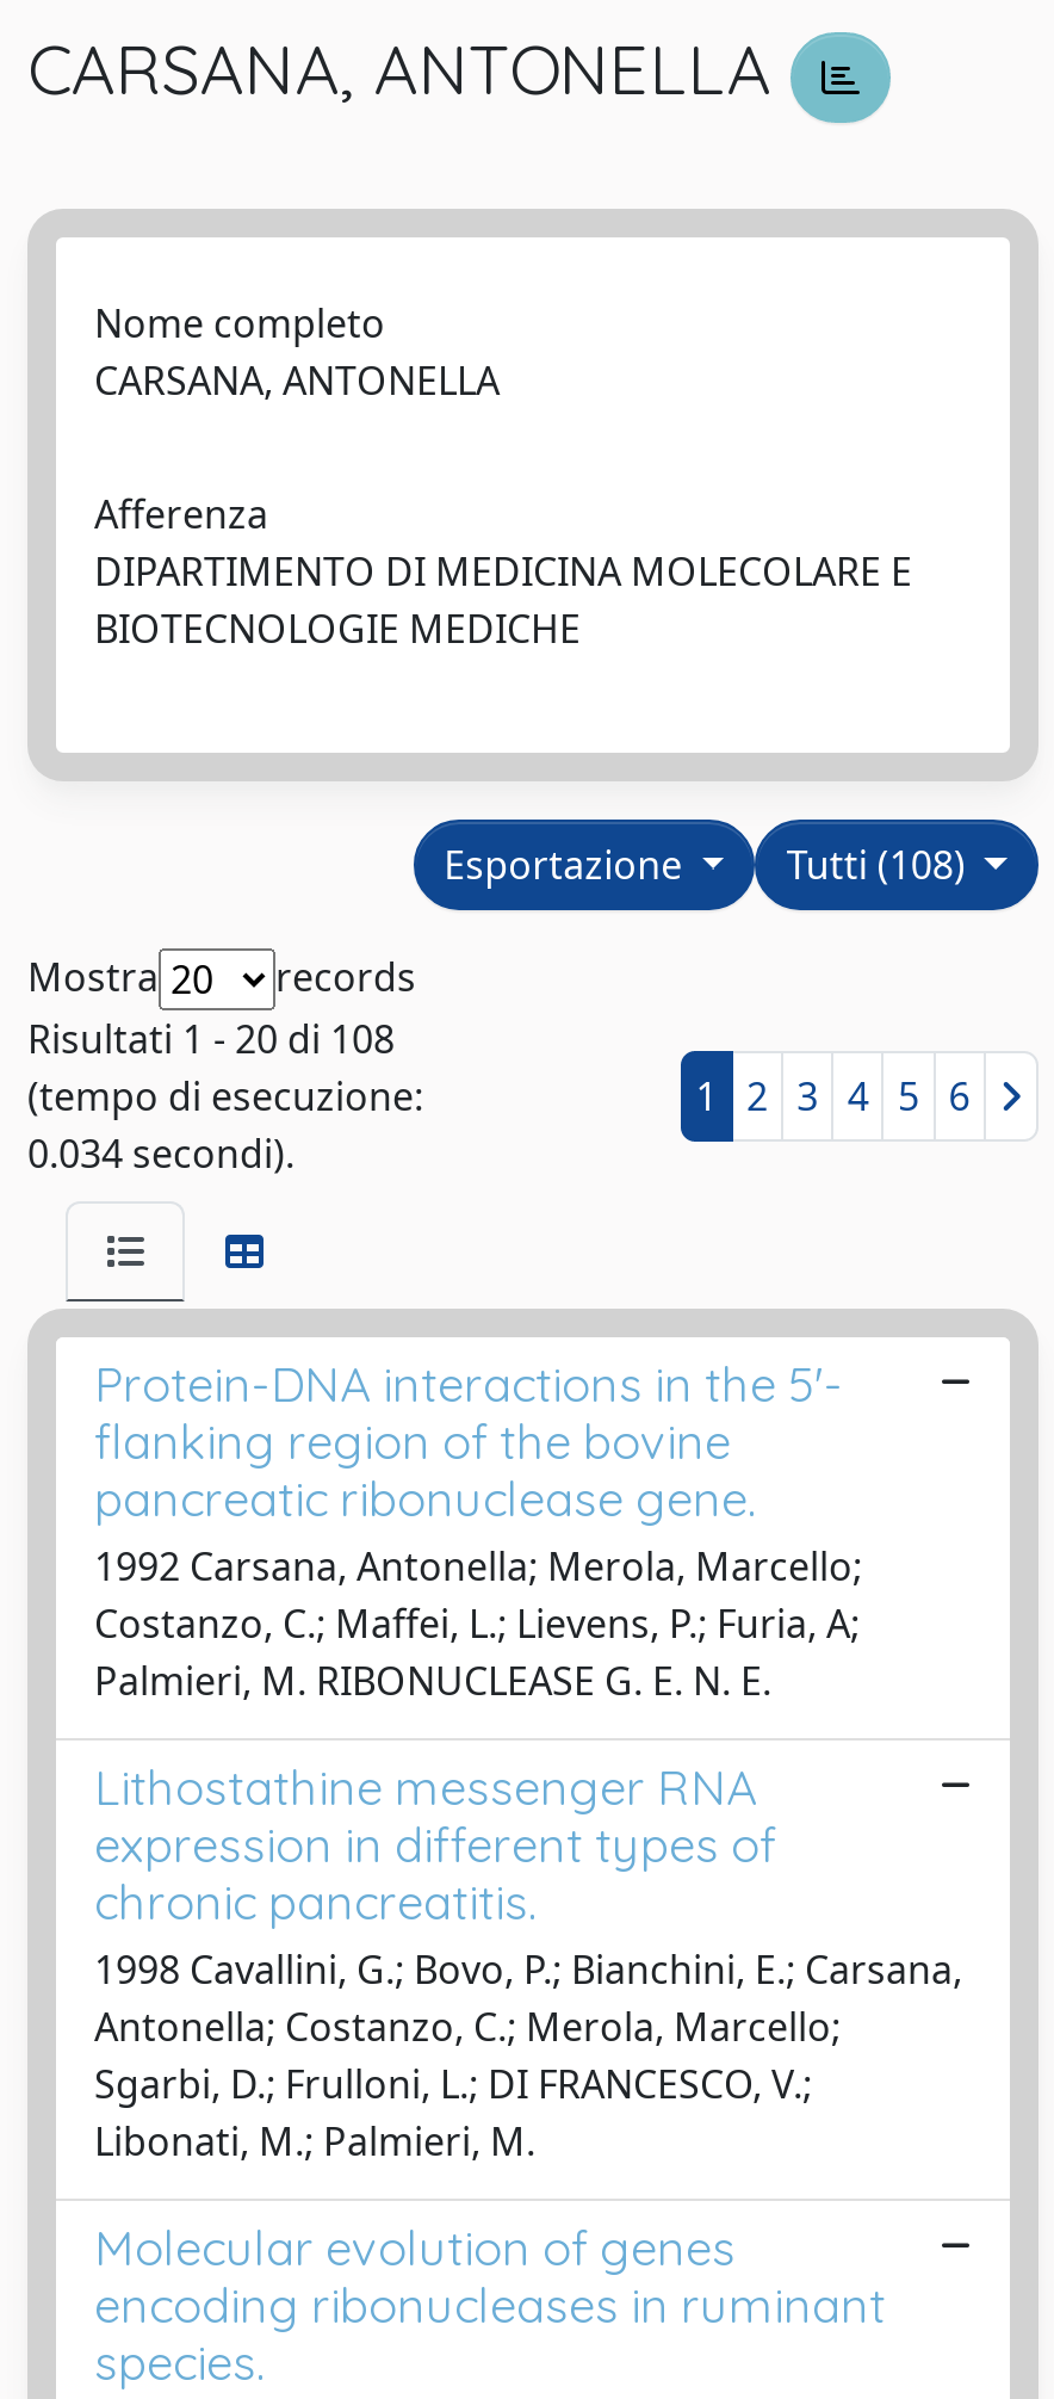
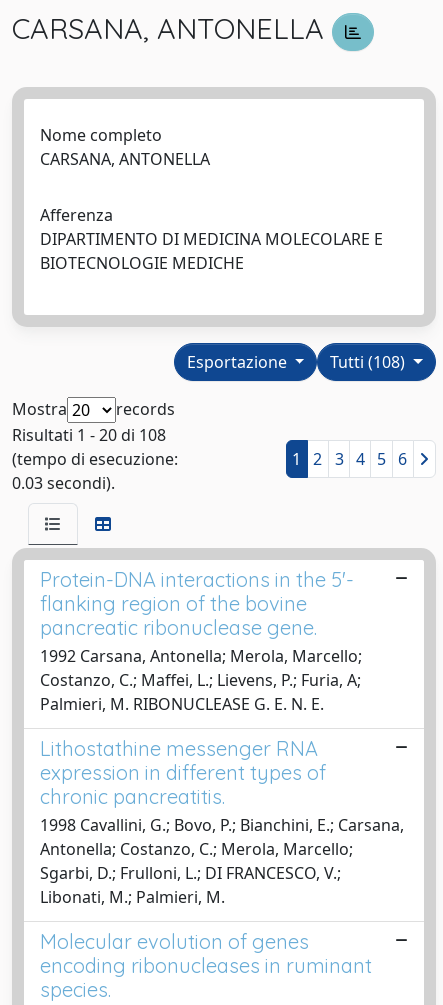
- 0.034 secondi).
+ 0.03 secondi).
